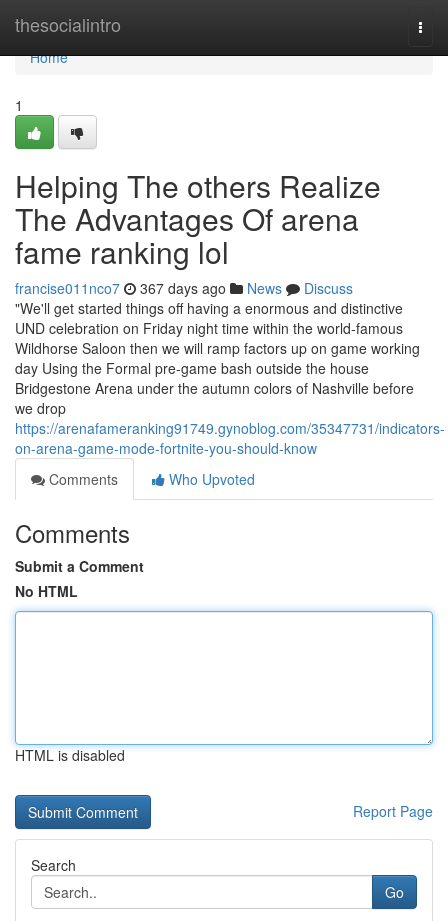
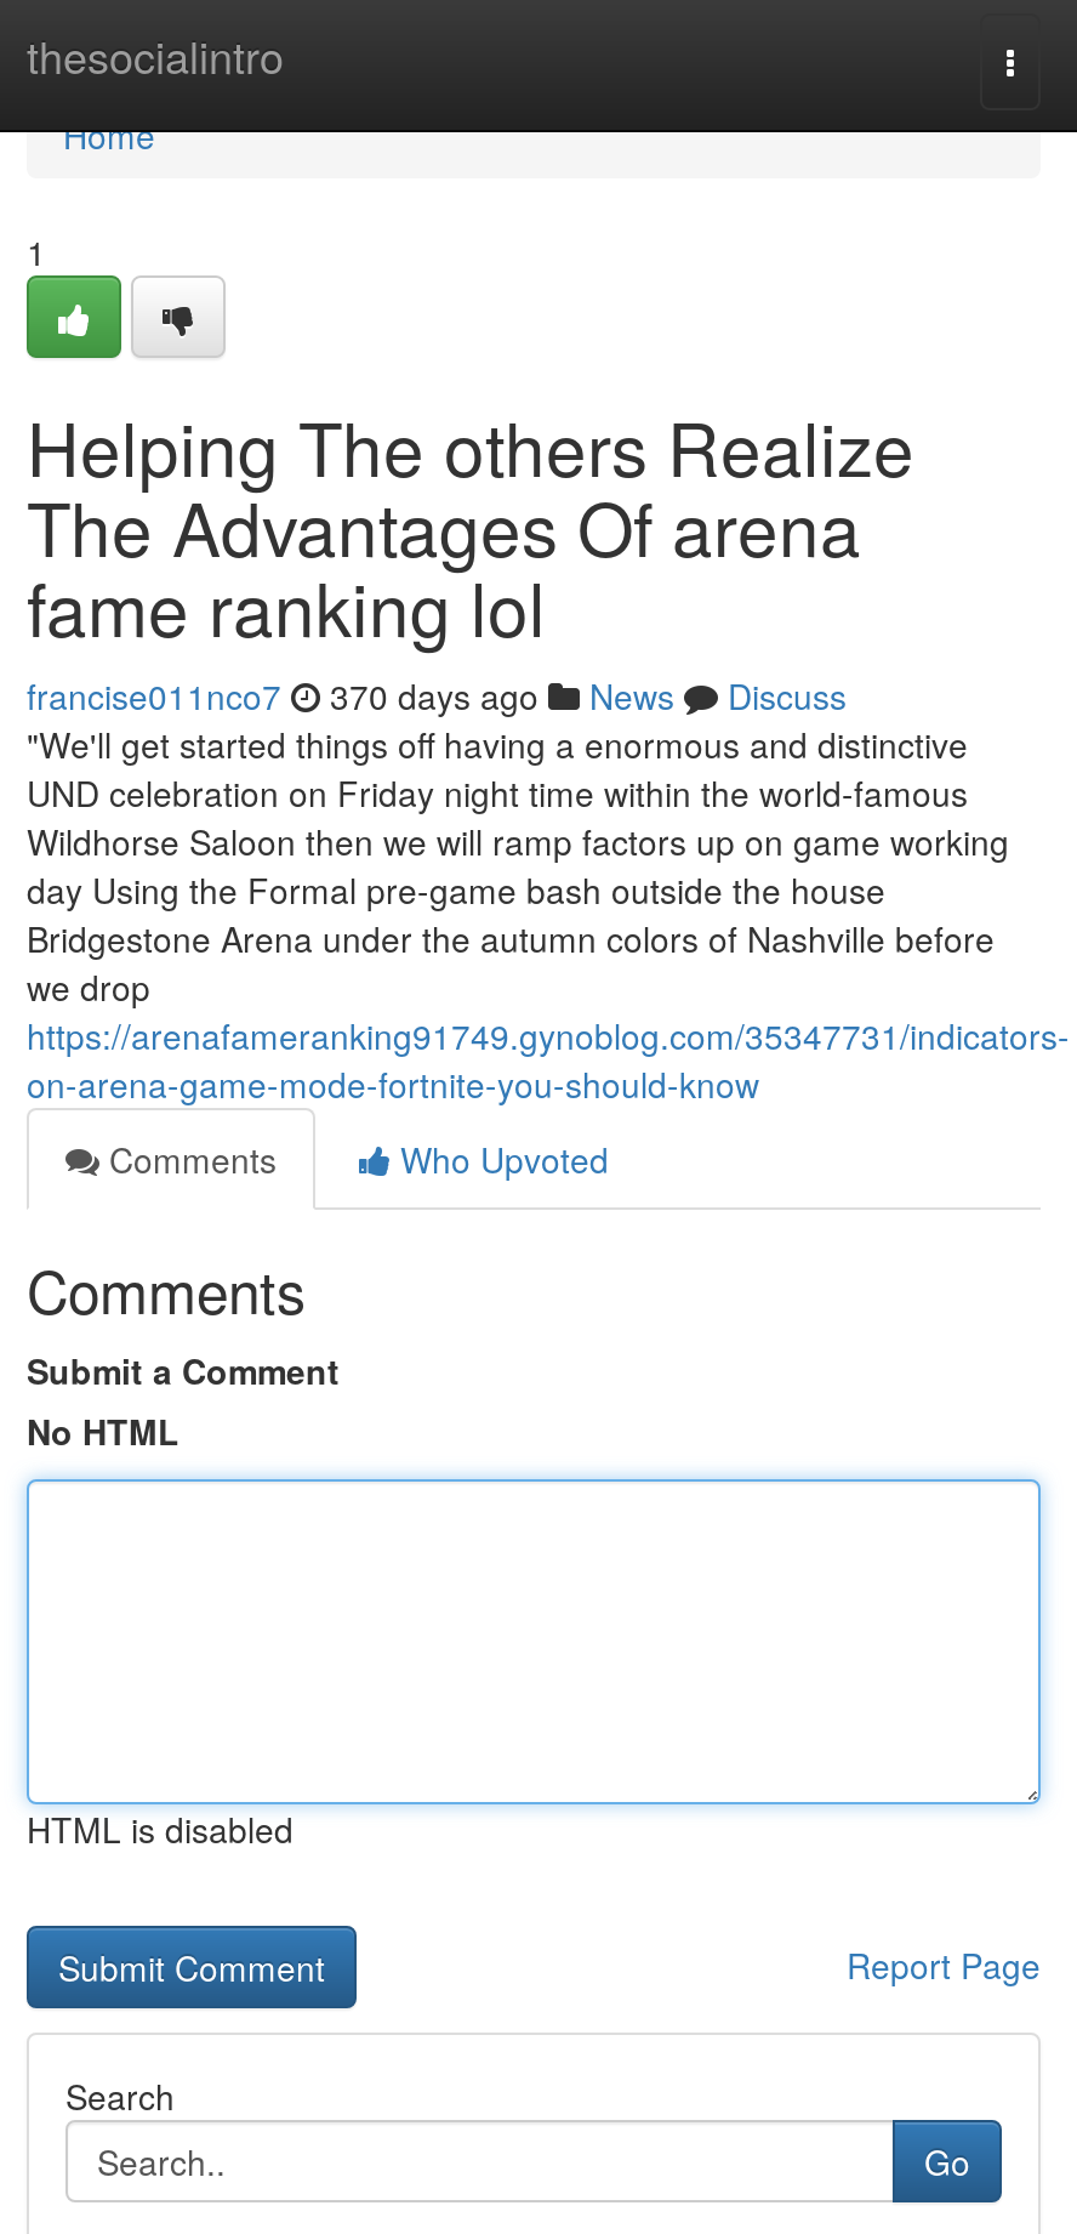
- francise011nco7 367 days ago News Discuss
+ francise011nco7 370 days ago News Discuss
